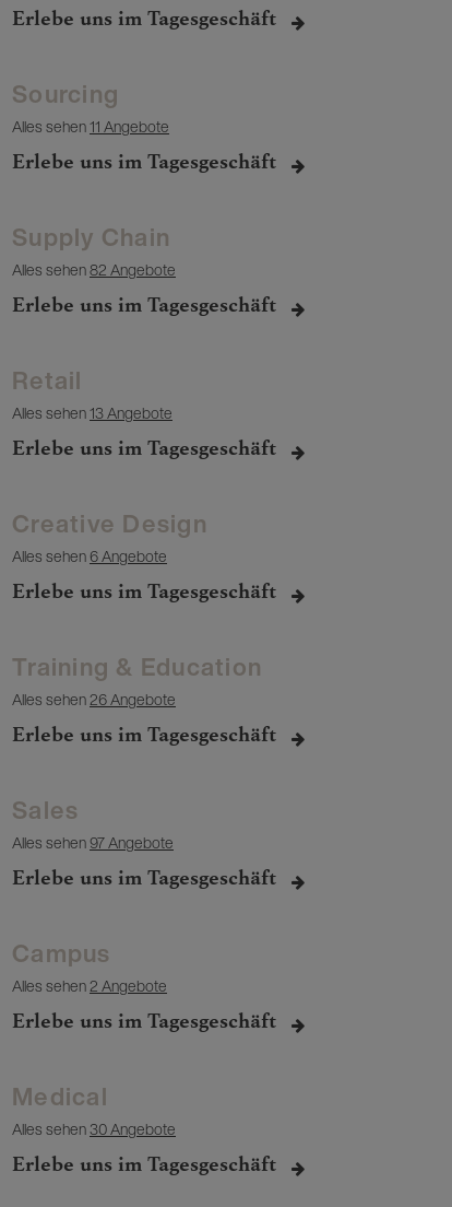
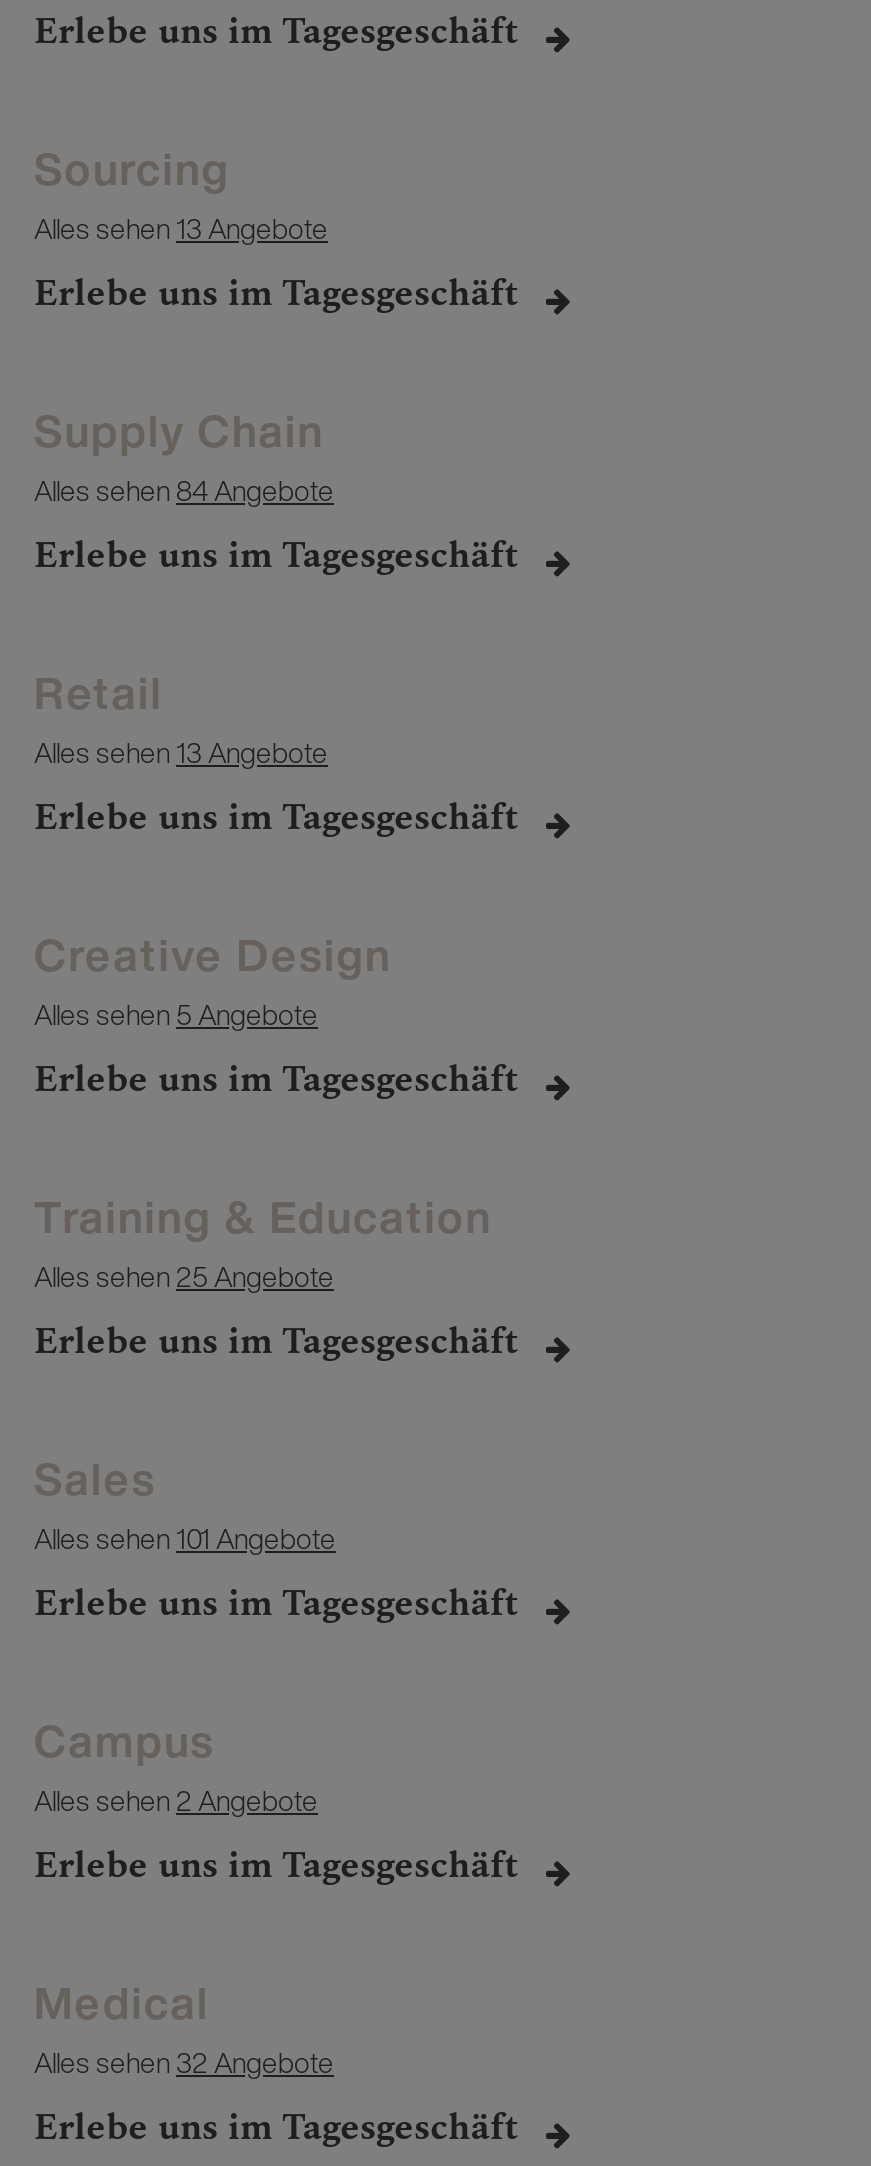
- Alles sehen 11 Angebote
+ Alles sehen 13 Angebote

- Alles sehen 82 Angebote
+ Alles sehen 84 Angebote

- Alles sehen 6 Angebote
+ Alles sehen 5 Angebote

- Alles sehen 26 Angebote
+ Alles sehen 25 Angebote

- Alles sehen 97 Angebote
+ Alles sehen 101 Angebote

- Alles sehen 30 Angebote
+ Alles sehen 32 Angebote
